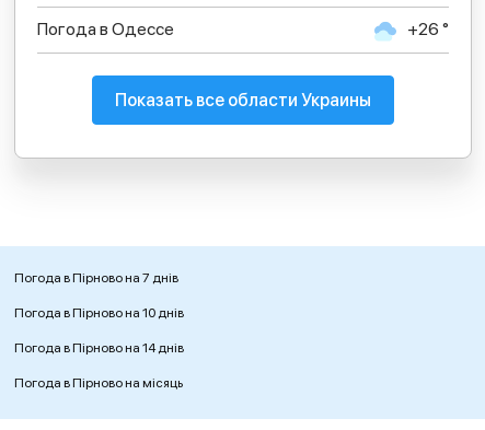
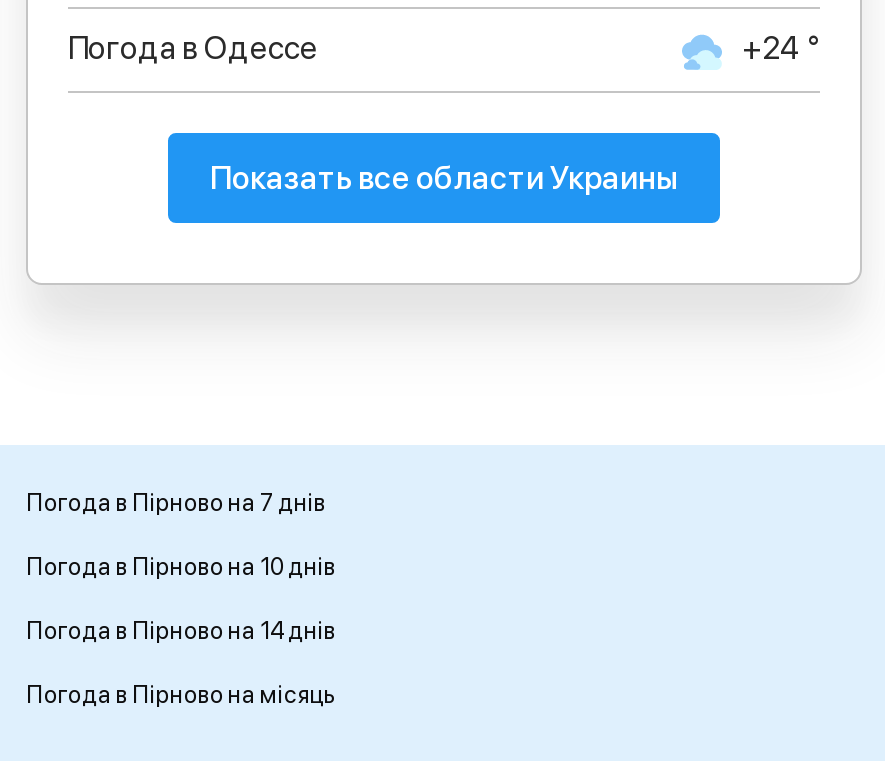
- +26 °
+ +24 °
